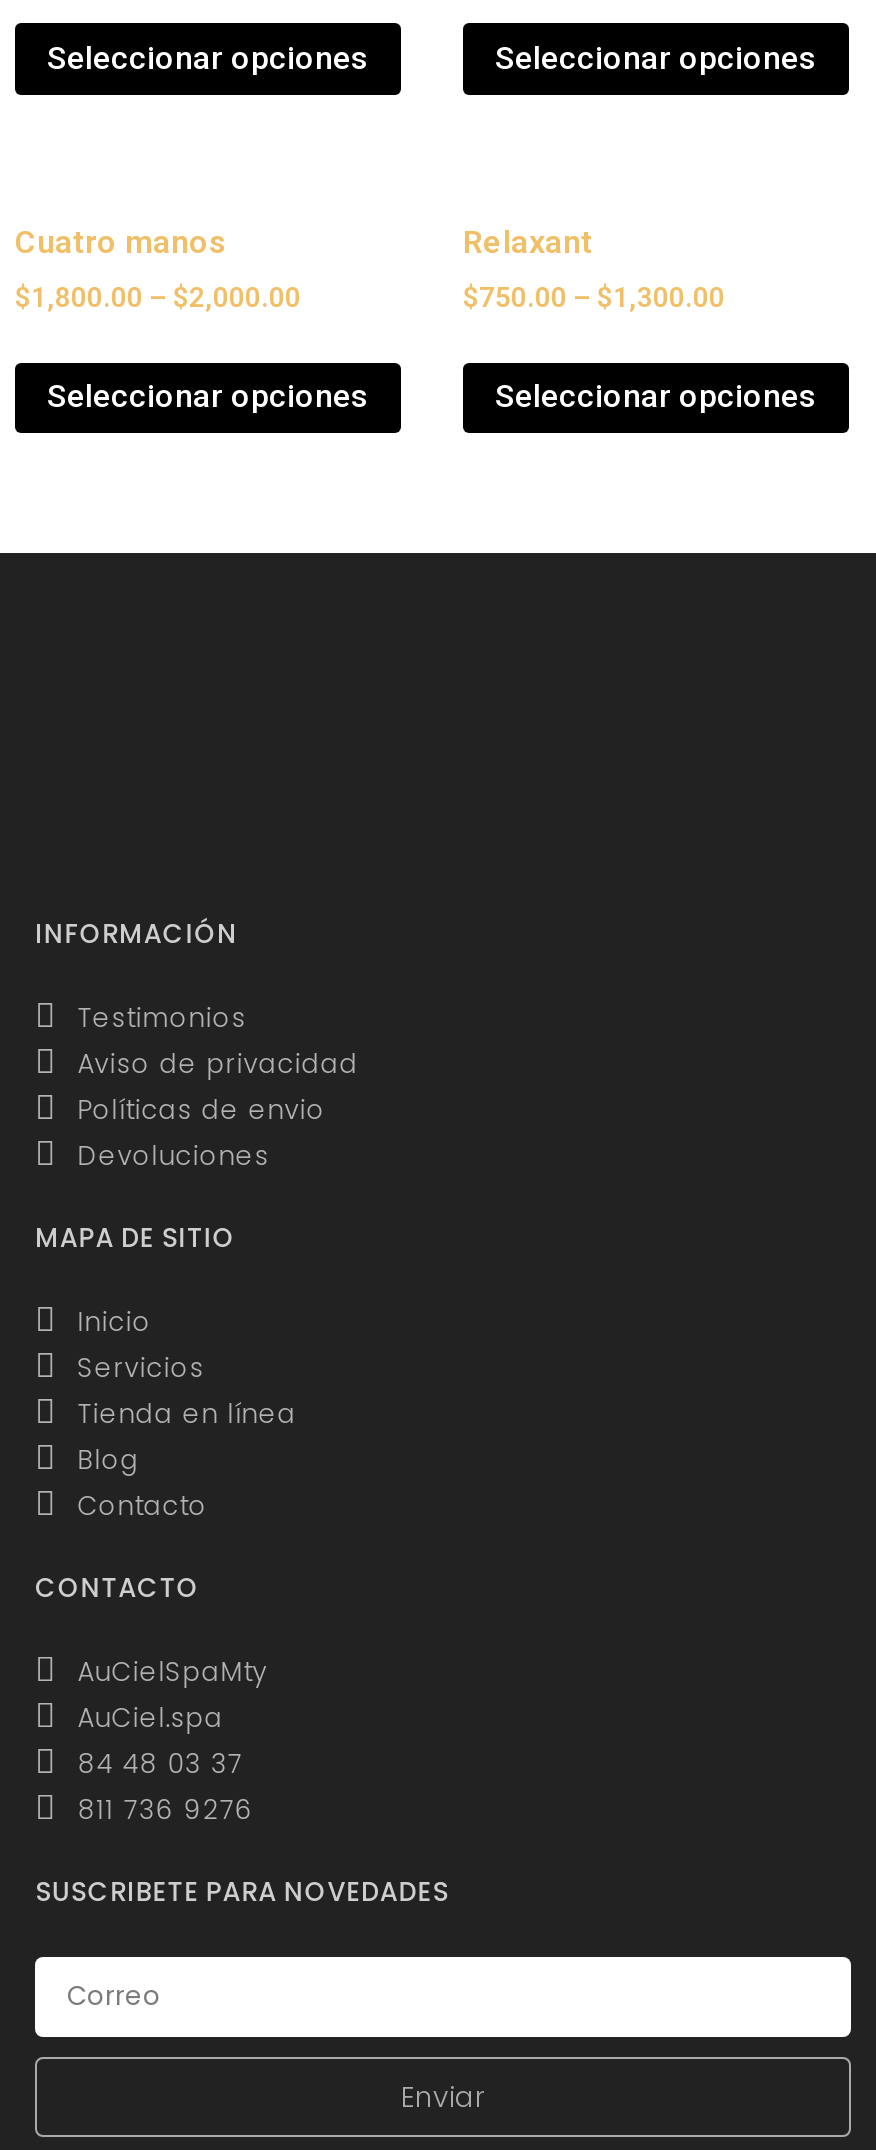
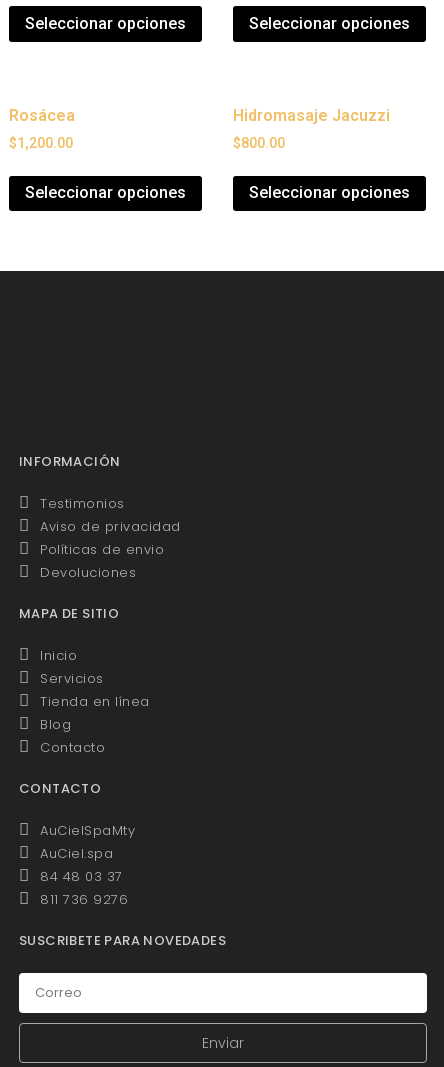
- Cuatro manos
+ Rosácea

- Relaxant
+ Hidromasaje Jacuzzi

- $1,800.00 – $2,000.00
+ $1,200.00

- $750.00 – $1,300.00
+ $800.00
